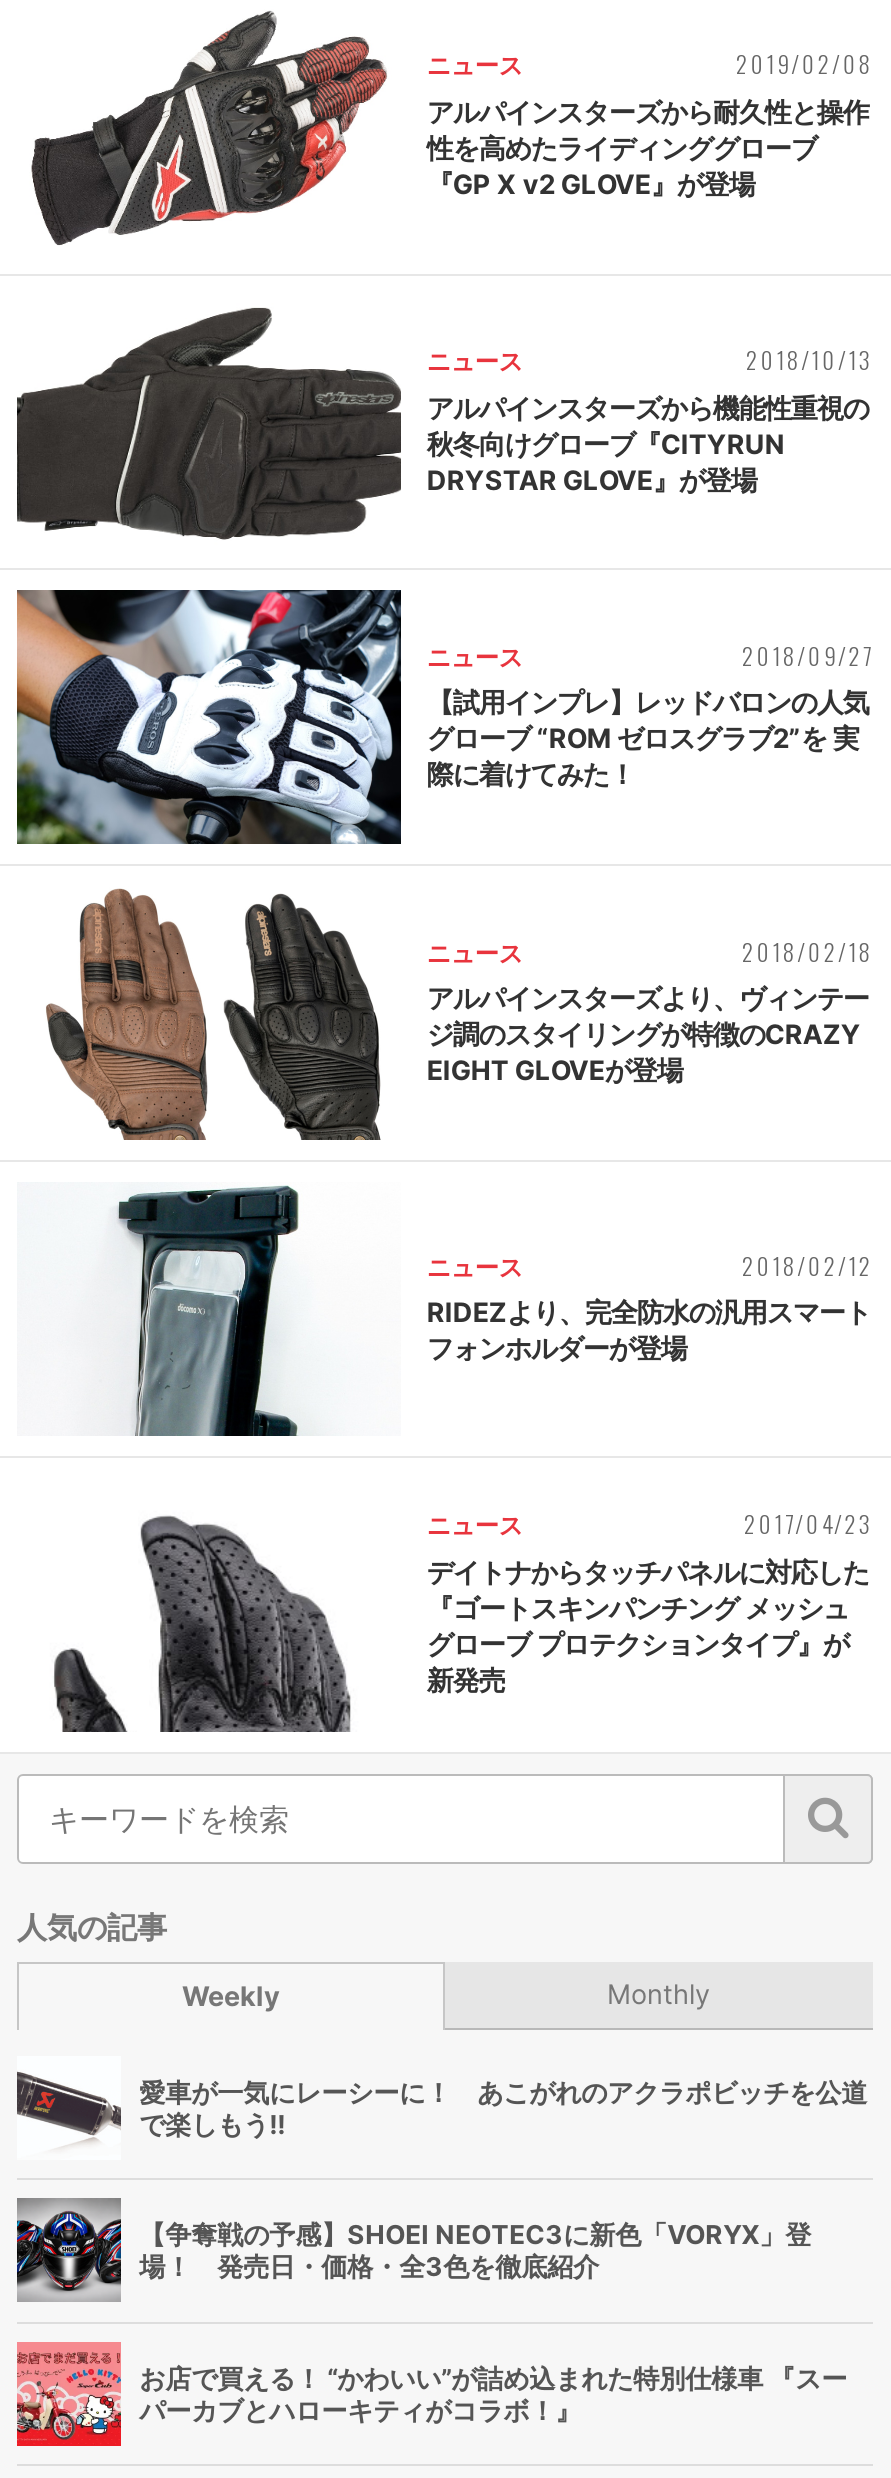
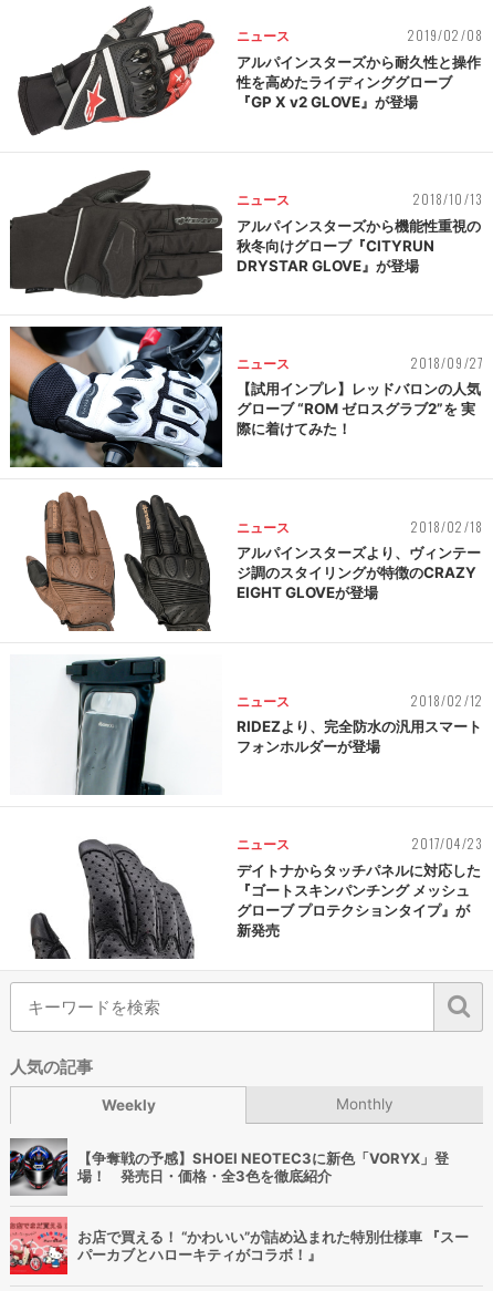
- [image]
- 愛車が一気にレーシーに！ あこがれのアクラポビッチを公道
- で楽しもう!!
